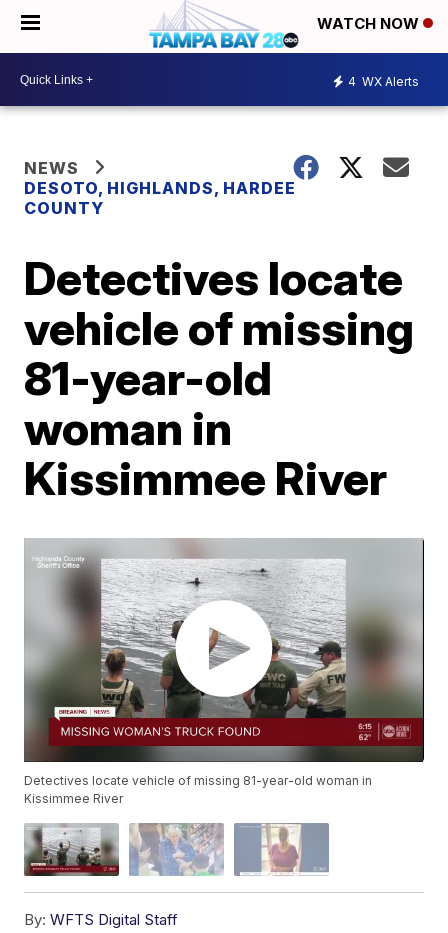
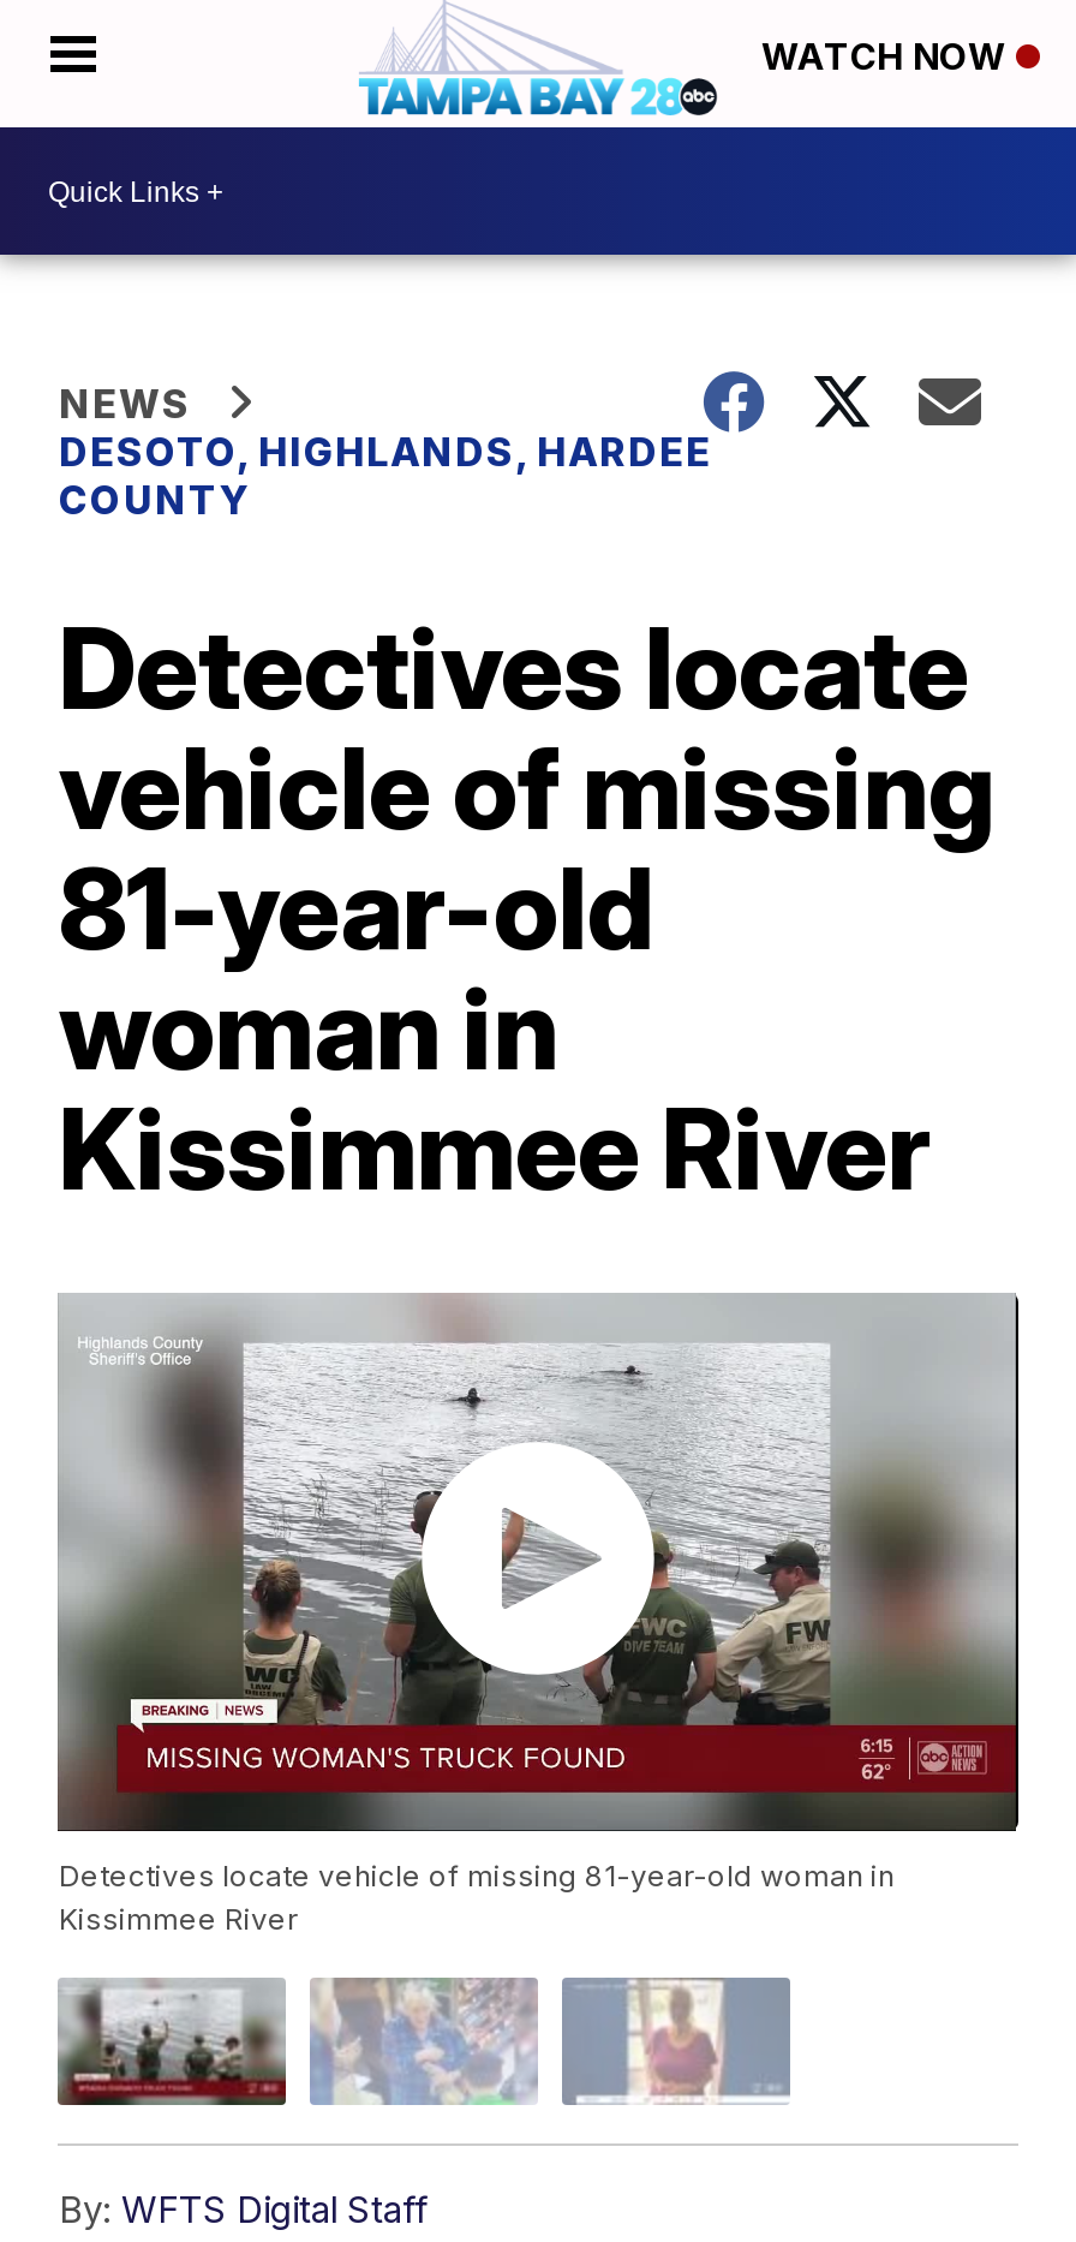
- 4 WX Alerts
